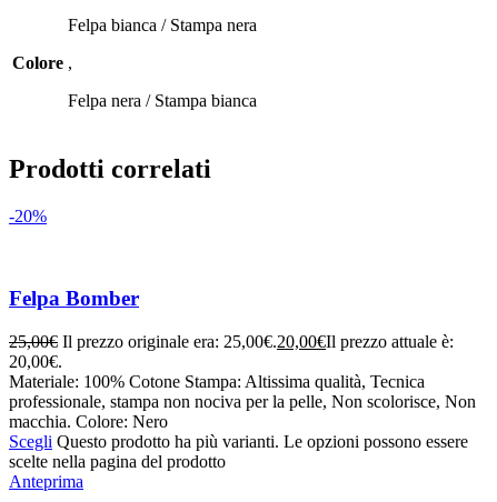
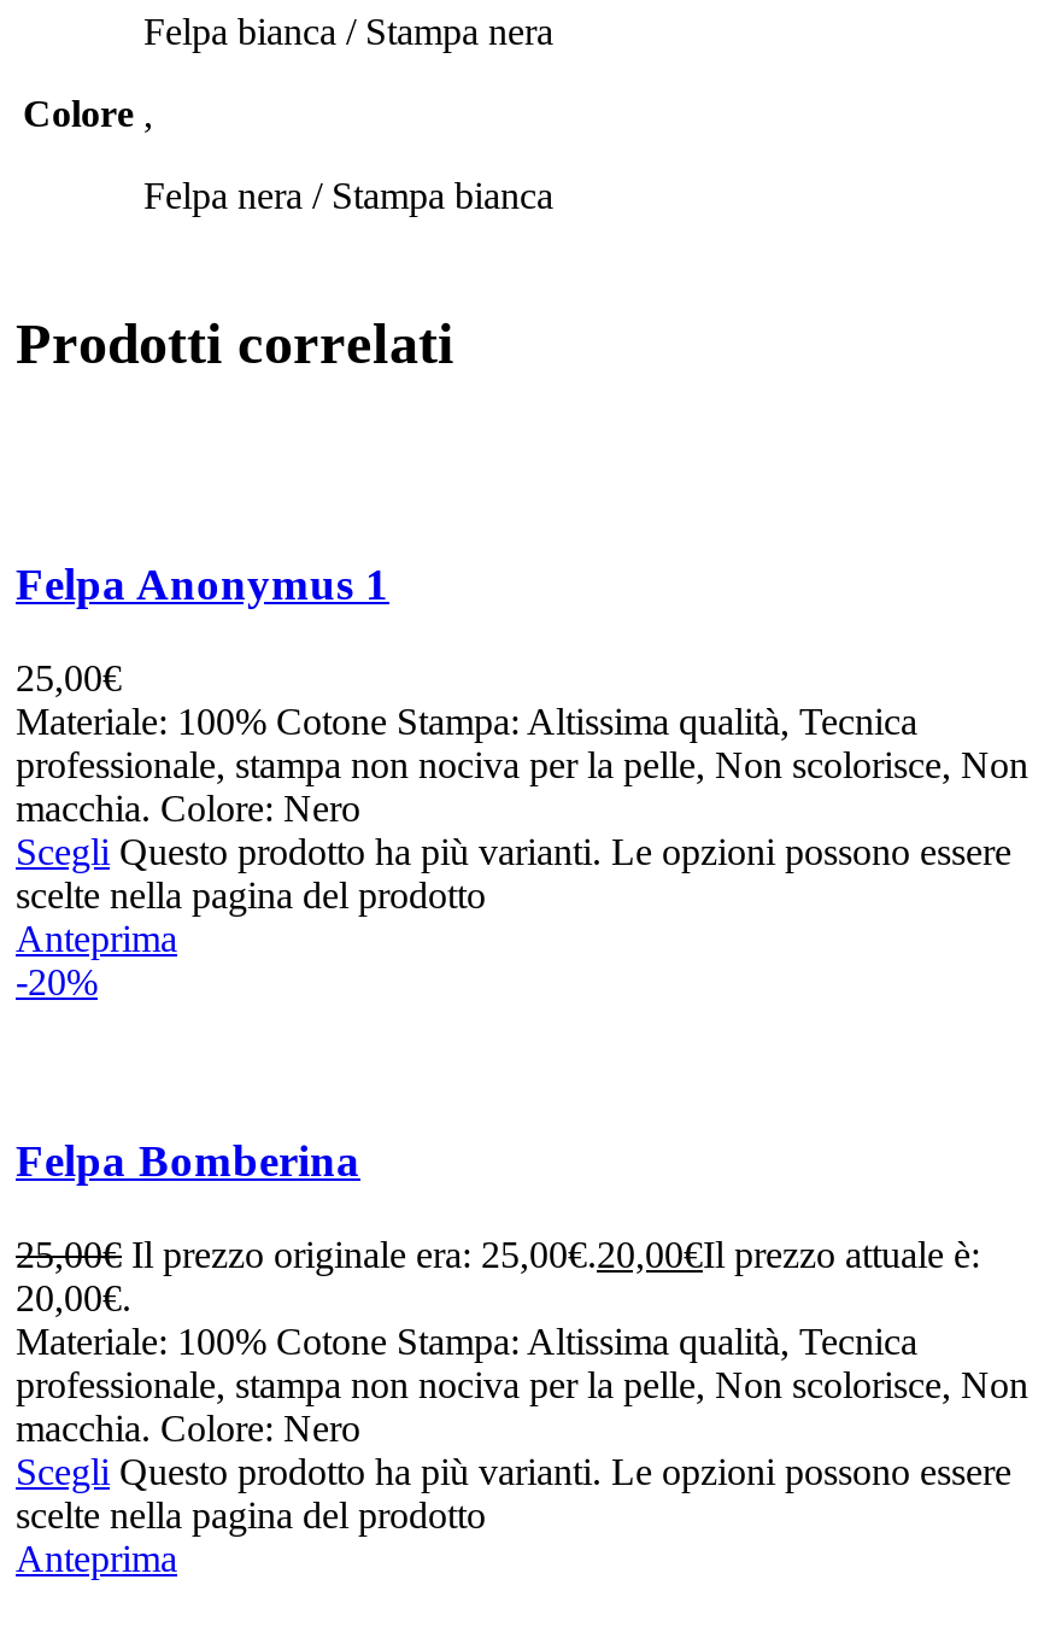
+ Felpa Anonymus 1
+ 25,00€
+ Materiale: 100% Cotone Stampa: Altissima qualità, Tecnica
+ professionale, stampa non nociva per la pelle, Non scolorisce, Non
+ macchia. Colore: Nero
+ Scegli Questo prodotto ha più varianti. Le opzioni possono essere
+ scelte nella pagina del prodotto
+ Anteprima

- Felpa Bomber
+ Felpa Bomberina
